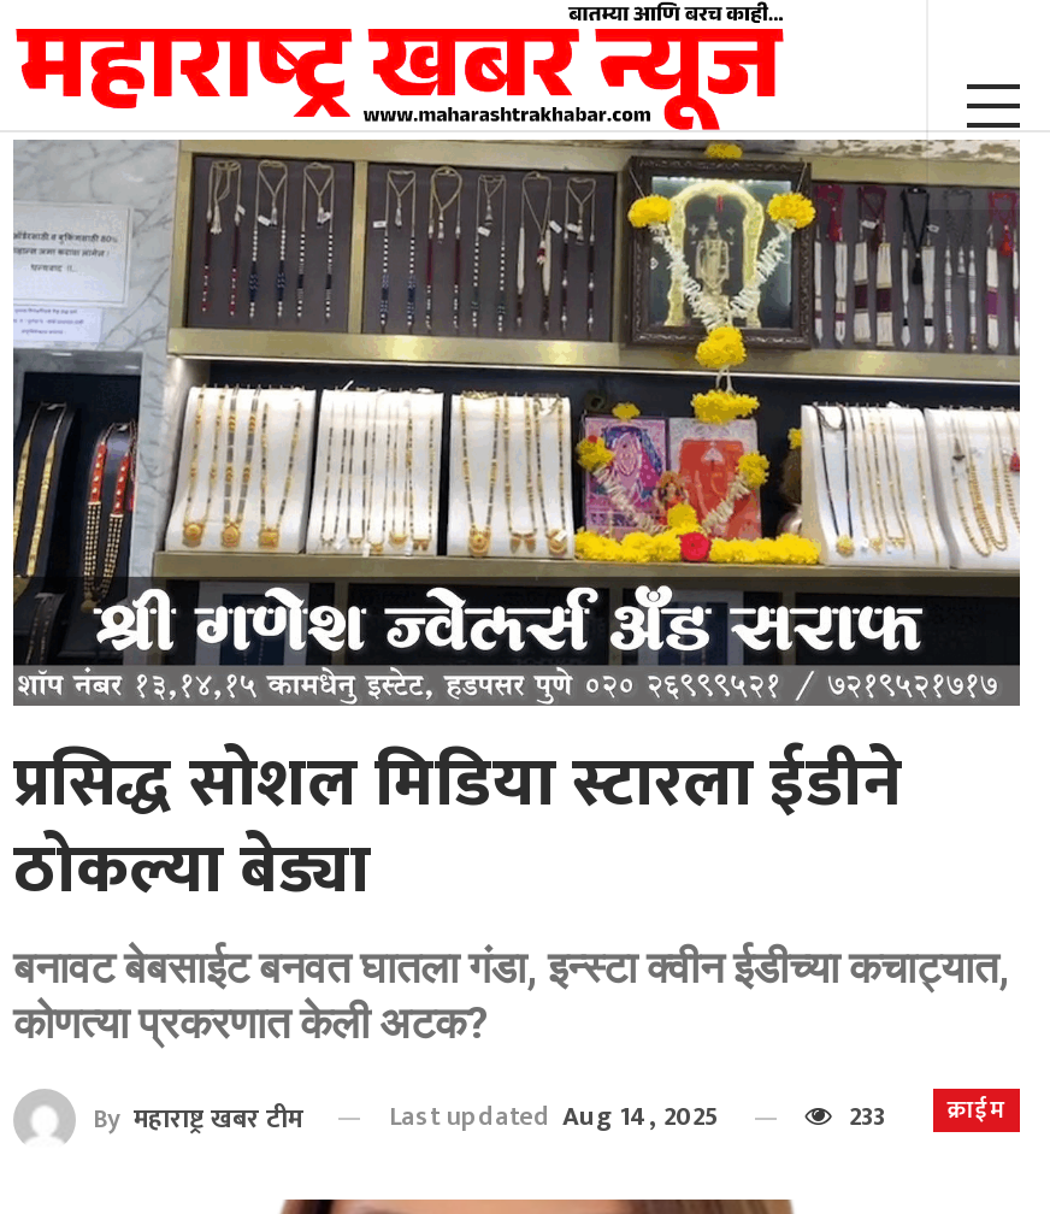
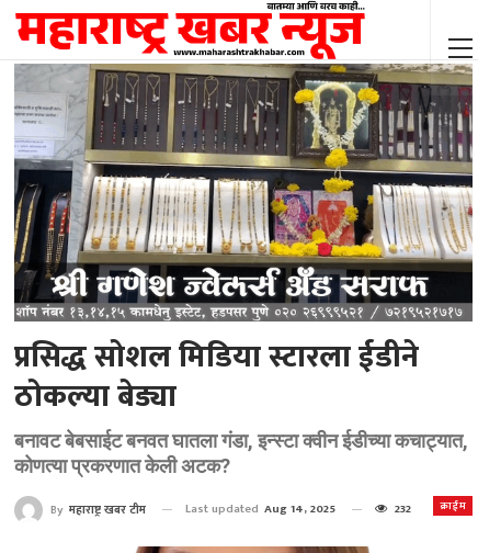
- 233 क्राईम
+ 232 क्राईम
